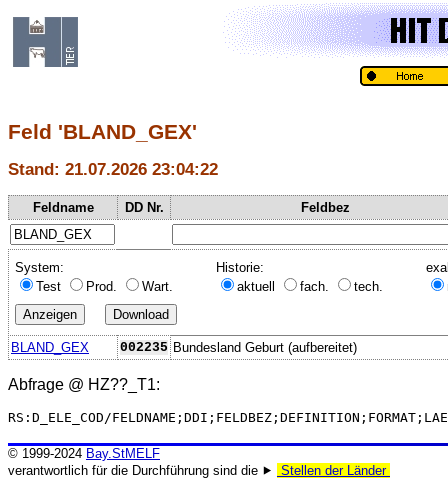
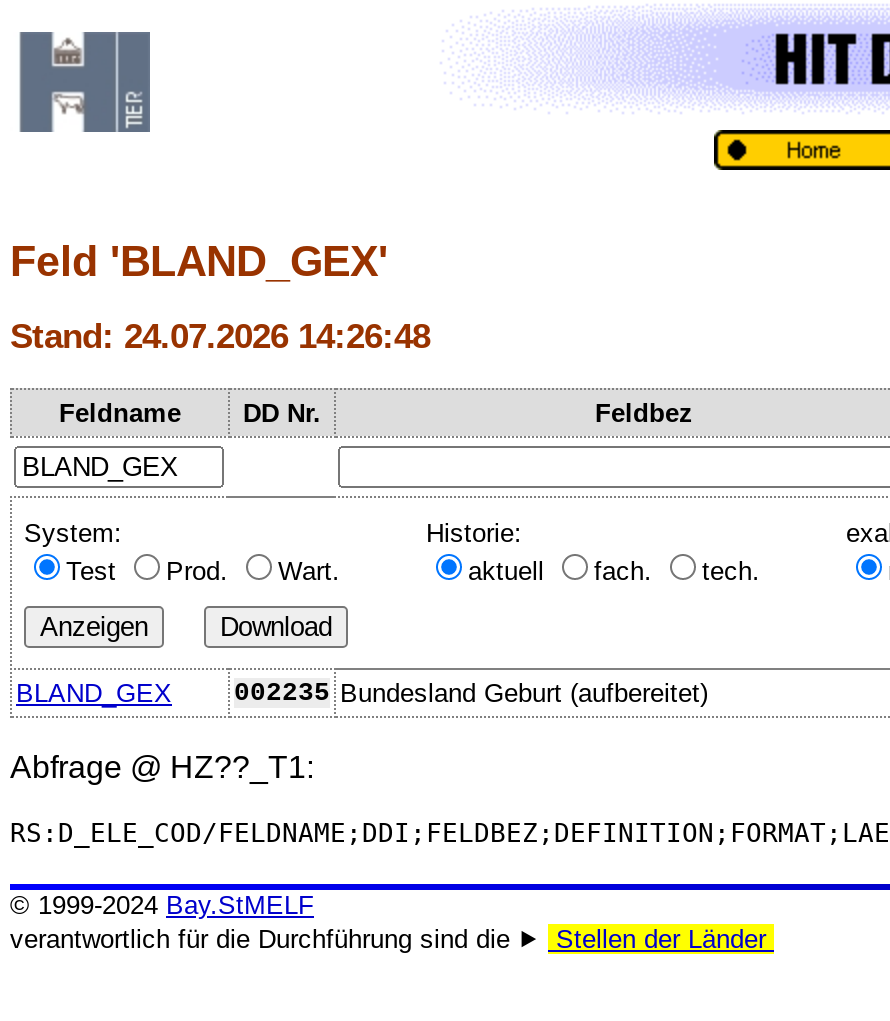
- Stand: 21.07.2026 23:04:22
+ Stand: 24.07.2026 14:26:48
